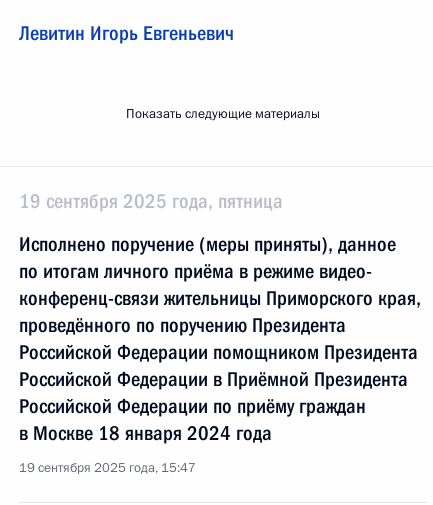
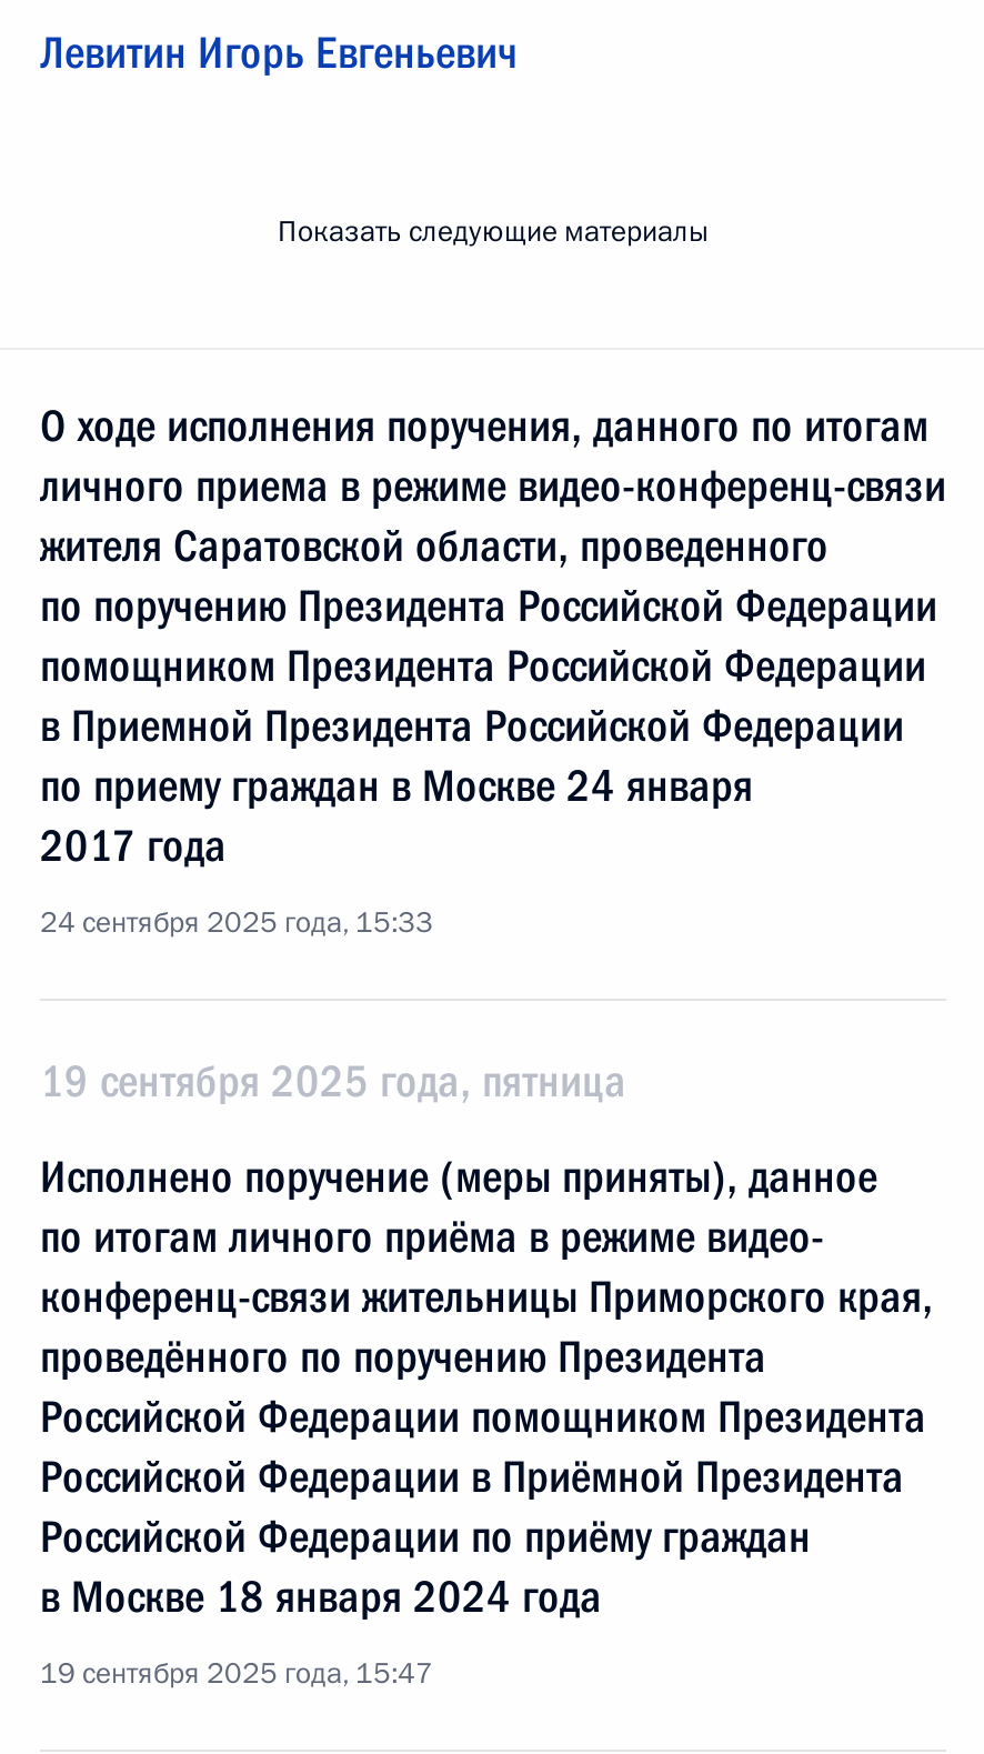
+ О ходе исполнения поручения, данного по итогам
+ личного приема в режиме видео-конференц-связи
+ жителя Саратовской области, проведенного
+ по поручению Президента Российской Федерации
+ помощником Президента Российской Федерации
+ в Приемной Президента Российской Федерации
+ по приему граждан в Москве 24 января
+ 2017 года
+ 24 сентября 2025 года, 15:33
